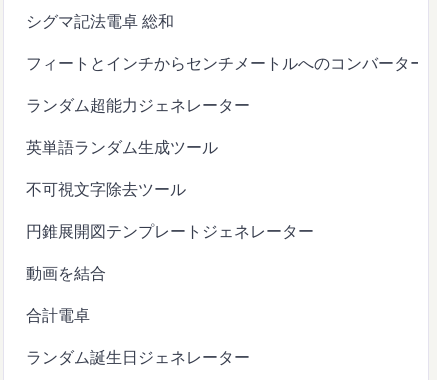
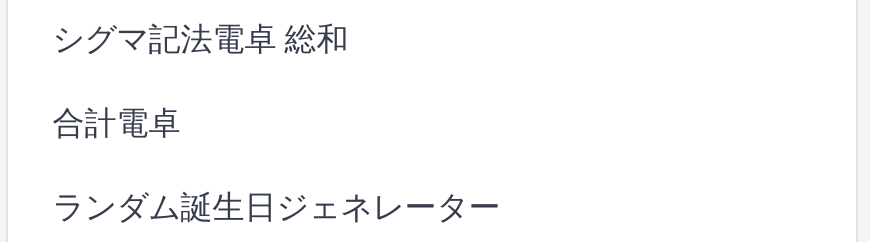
- フィートとインチからセンチメートルへのコンバーター
- ランダム超能力ジェネレーター
- 英単語ランダム生成ツール
- 不可視文字除去ツール
- 円錐展開図テンプレートジェネレーター
- 動画を結合
